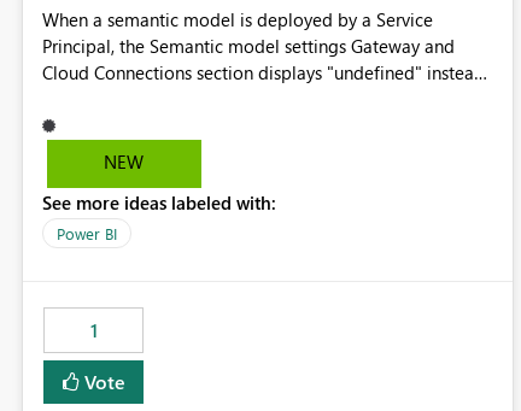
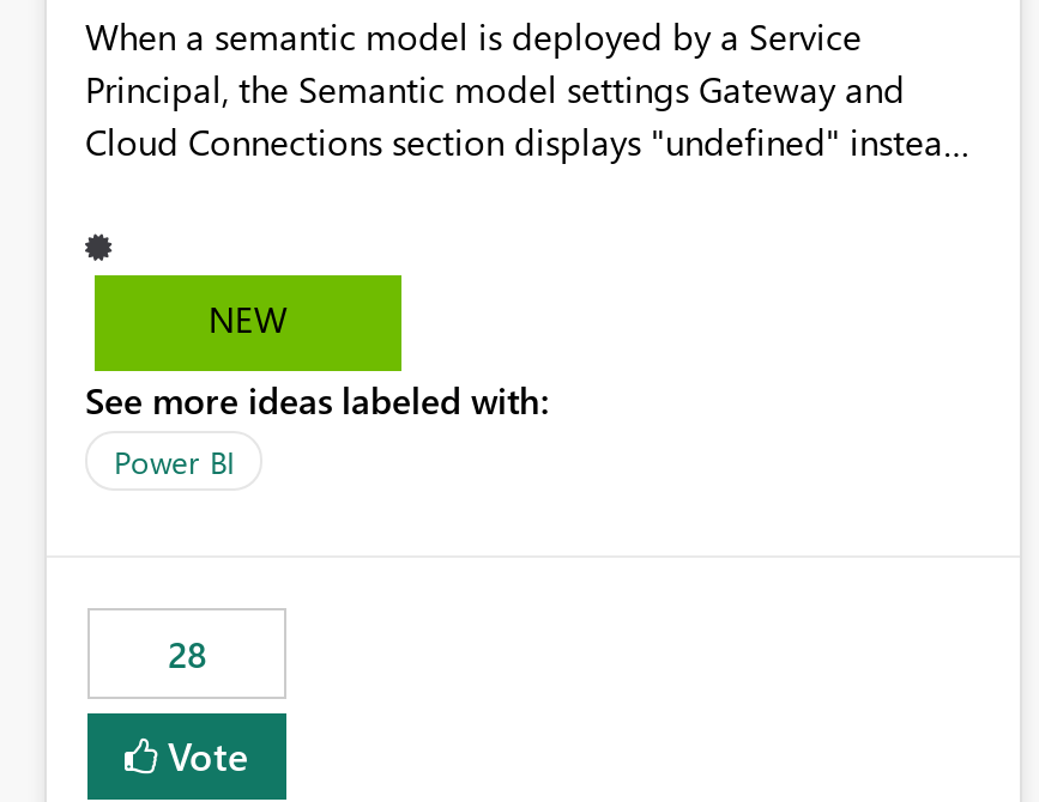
- 1
+ 28
